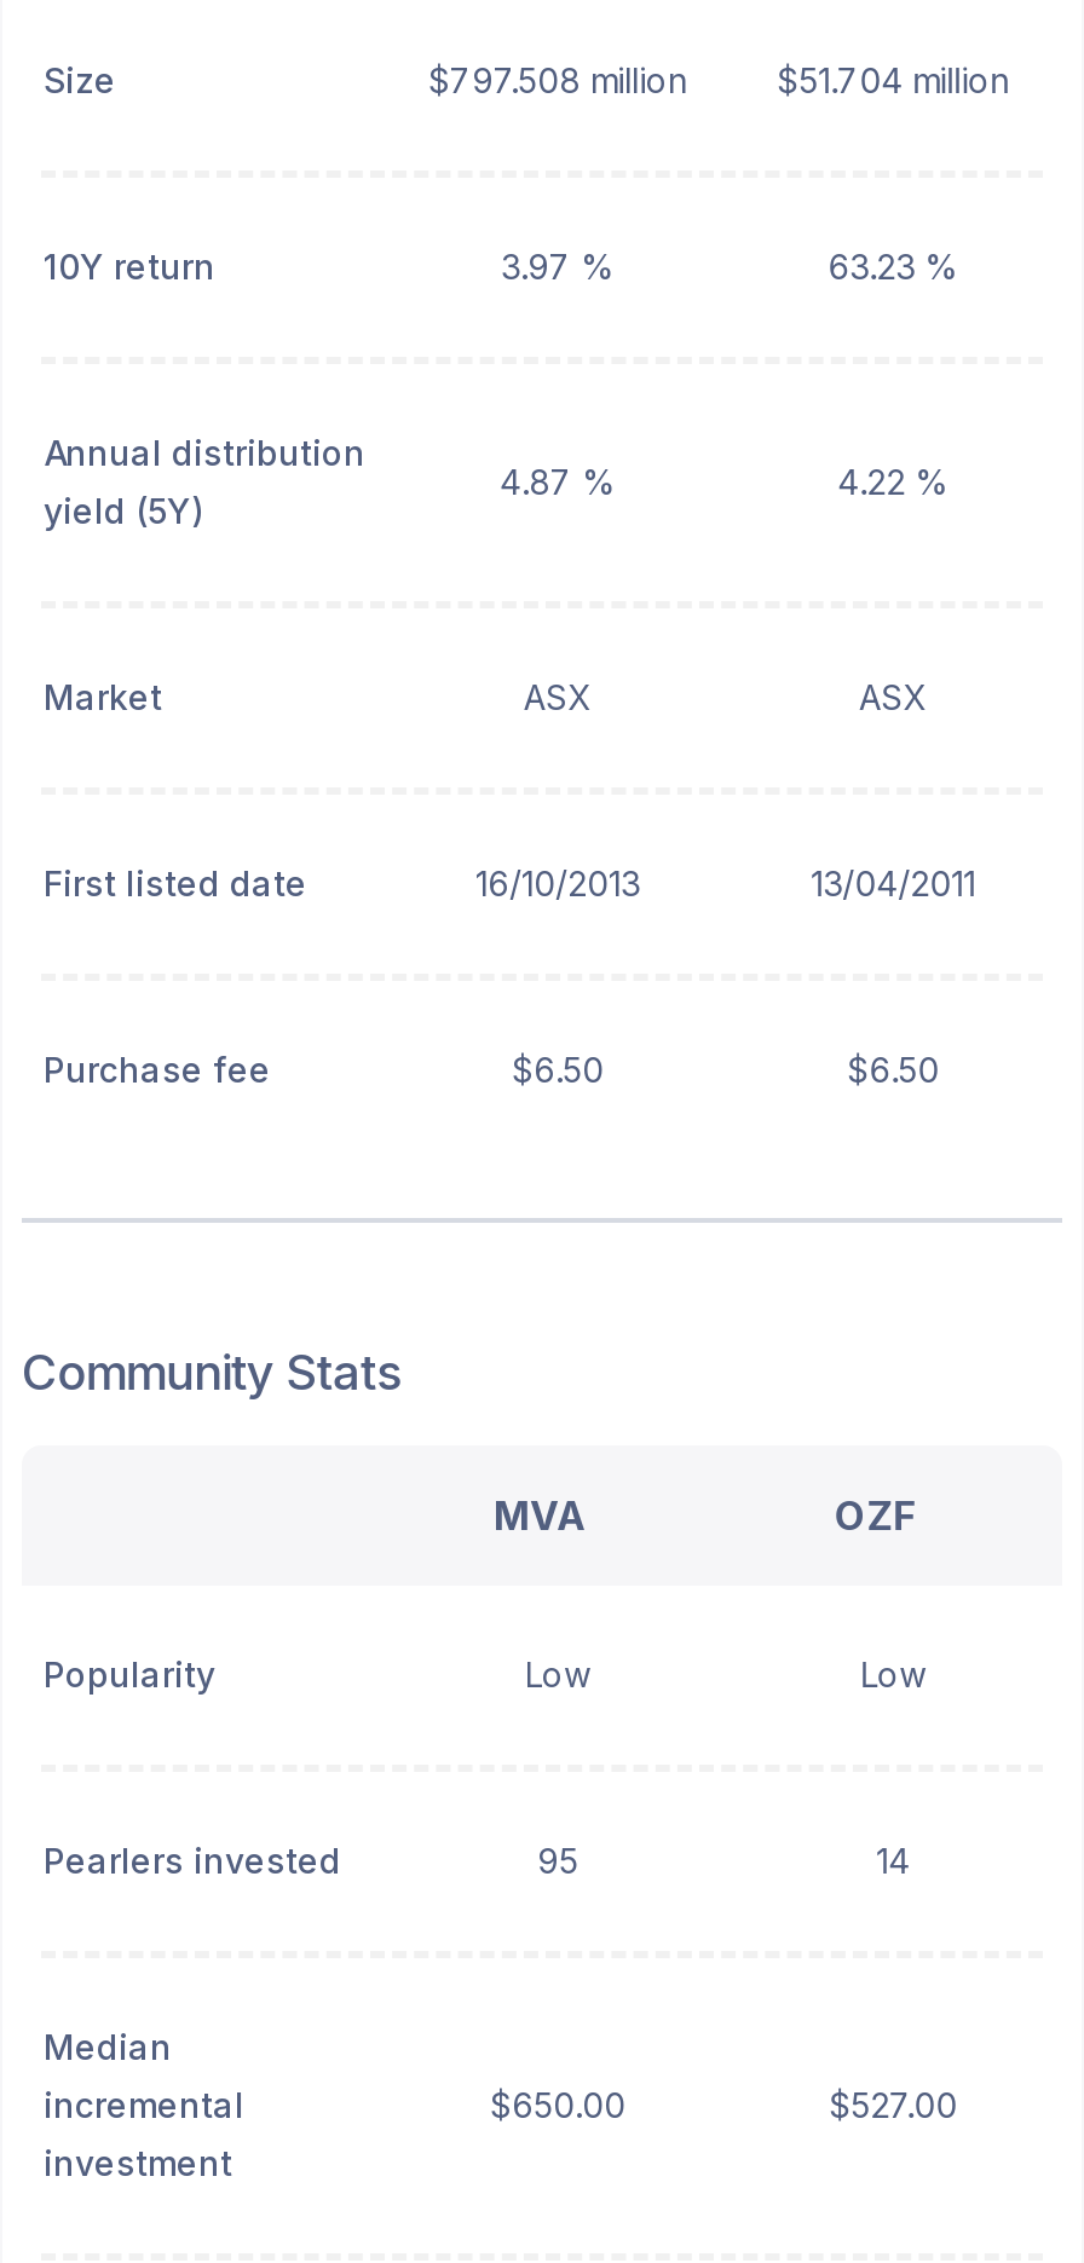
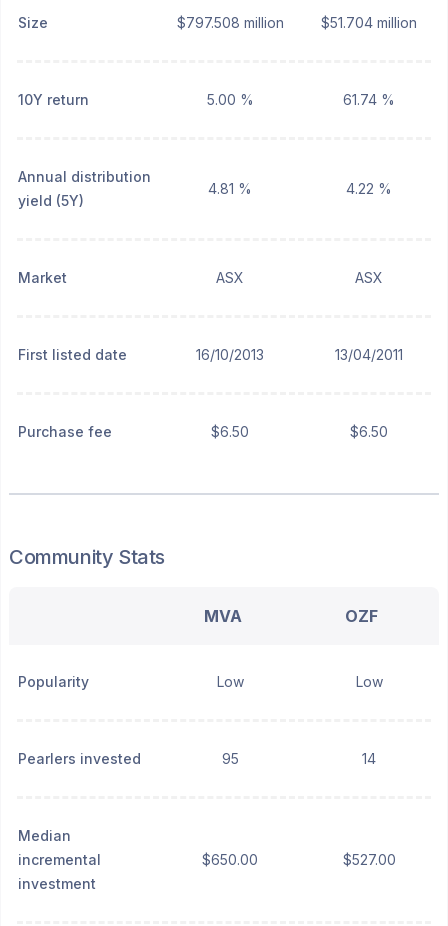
- 3.97 %
+ 5.00 %

- 63.23 %
+ 61.74 %

- 4.87 %
+ 4.81 %
